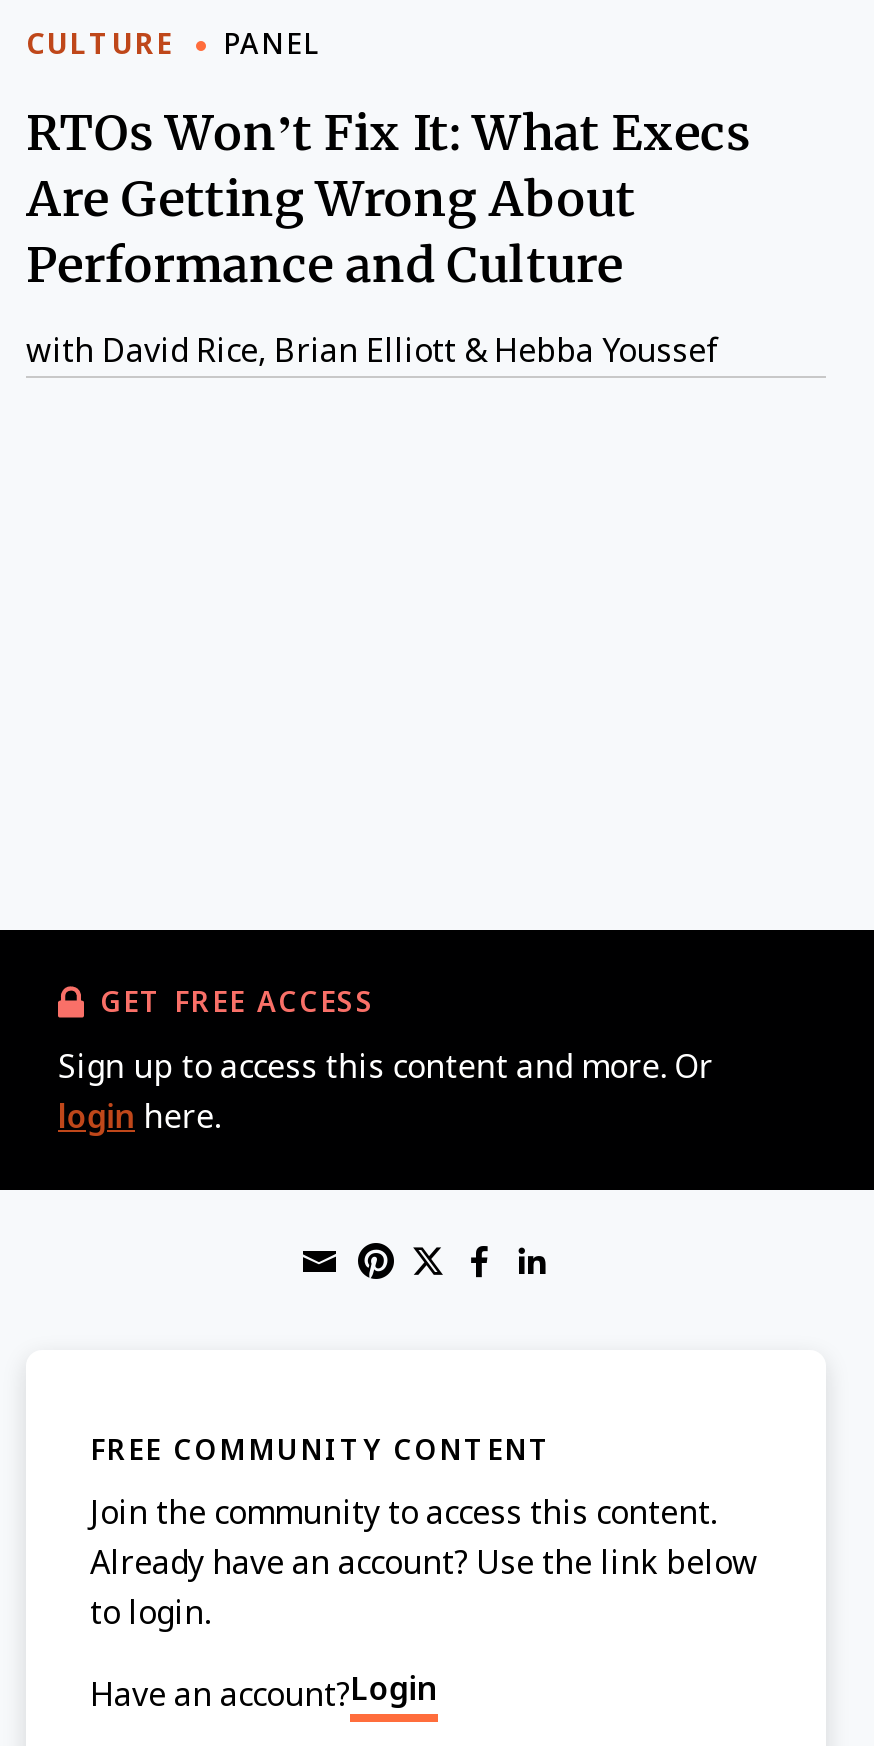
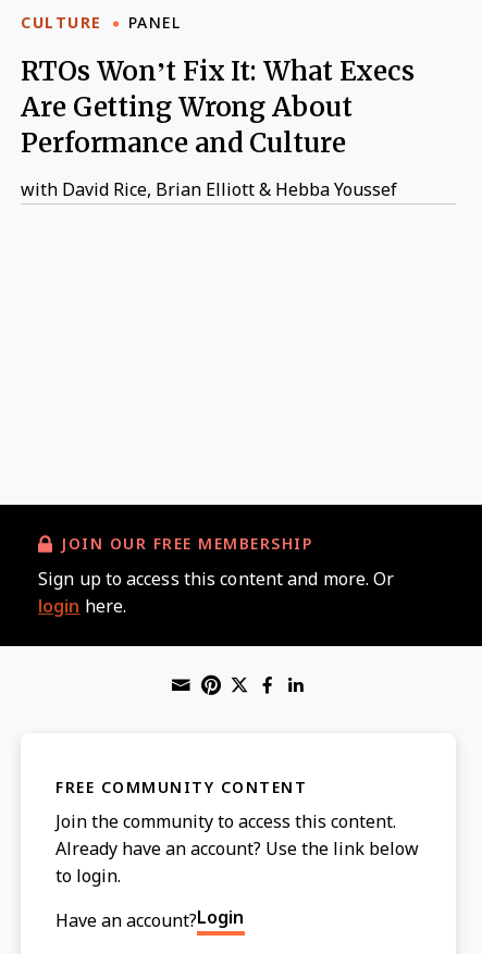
- GET FREE ACCESS
+ JOIN OUR FREE MEMBERSHIP
